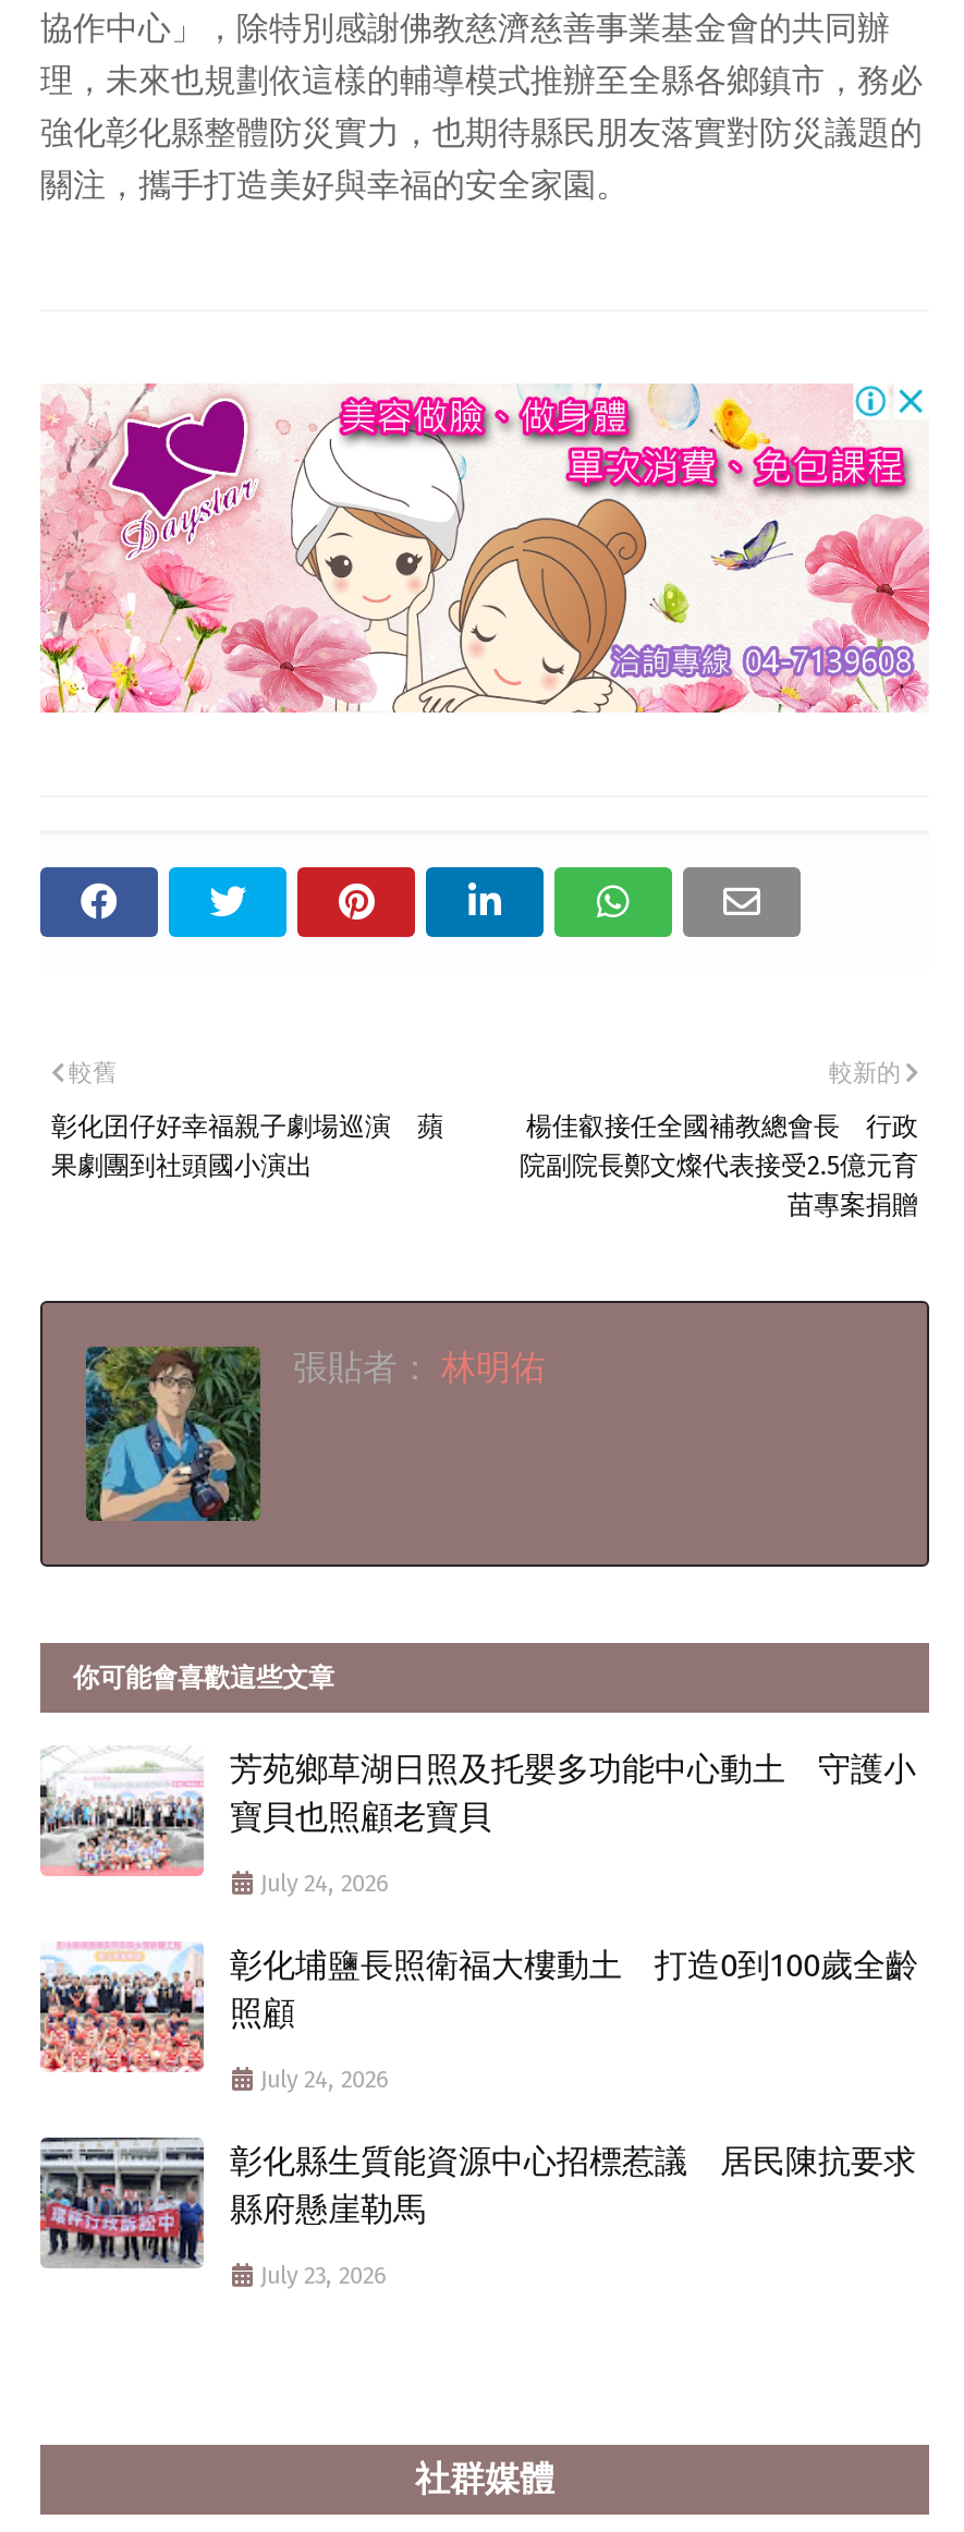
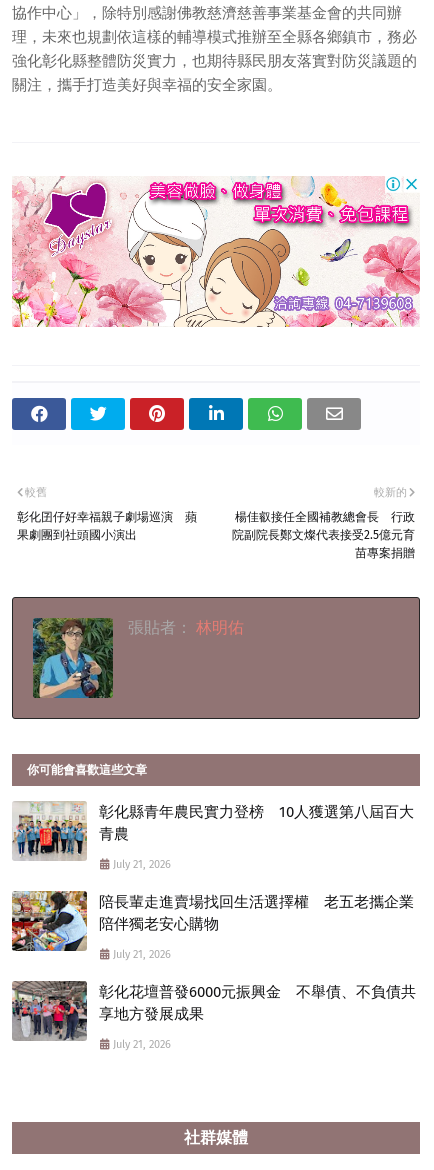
- [image]
- 芳苑鄉草湖日照及托嬰多功能中心動土 守護小
- 寶貝也照顧老寶貝
+ [image]
+ 彰化縣青年農民實力登榜 10人獲選第八屆百大
+ 青農

- July 24, 2026
+ July 21, 2026

- [image]
- 彰化埔鹽長照衛福大樓動土 打造0到100歲全齡
- 照顧
+ [image]
+ 陪長輩走進賣場找回生活選擇權 老五老攜企業
+ 陪伴獨老安心購物

- July 24, 2026
+ July 21, 2026

- [image]
- 彰化縣生質能資源中心招標惹議 居民陳抗要求
- 縣府懸崖勒馬
+ [image]
+ 彰化花壇普發6000元振興金 不舉債、不負債共
+ 享地方發展成果

- July 23, 2026
+ July 21, 2026
